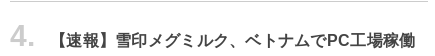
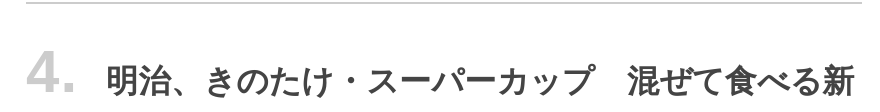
- 【速報】雪印メグミルク、ベトナムでPC工場稼働
+ 明治、きのたけ・スーパーカップ 混ぜて食べる新
